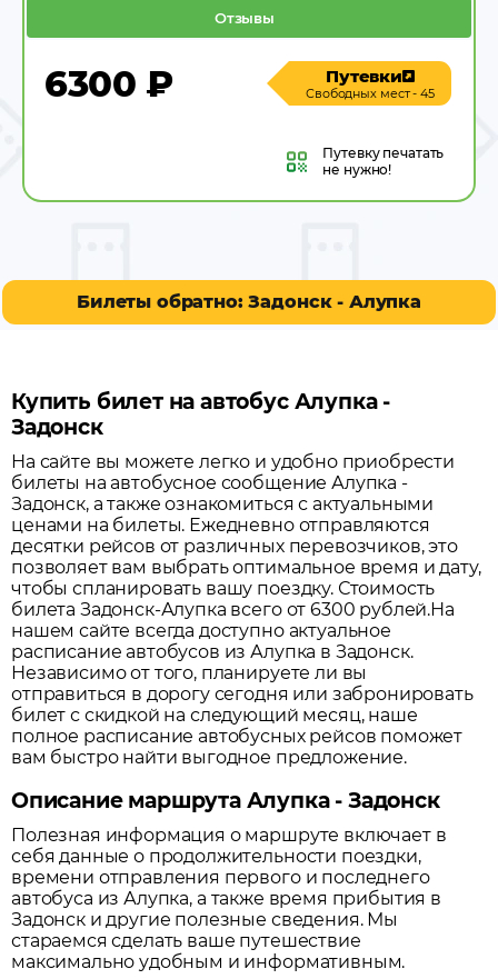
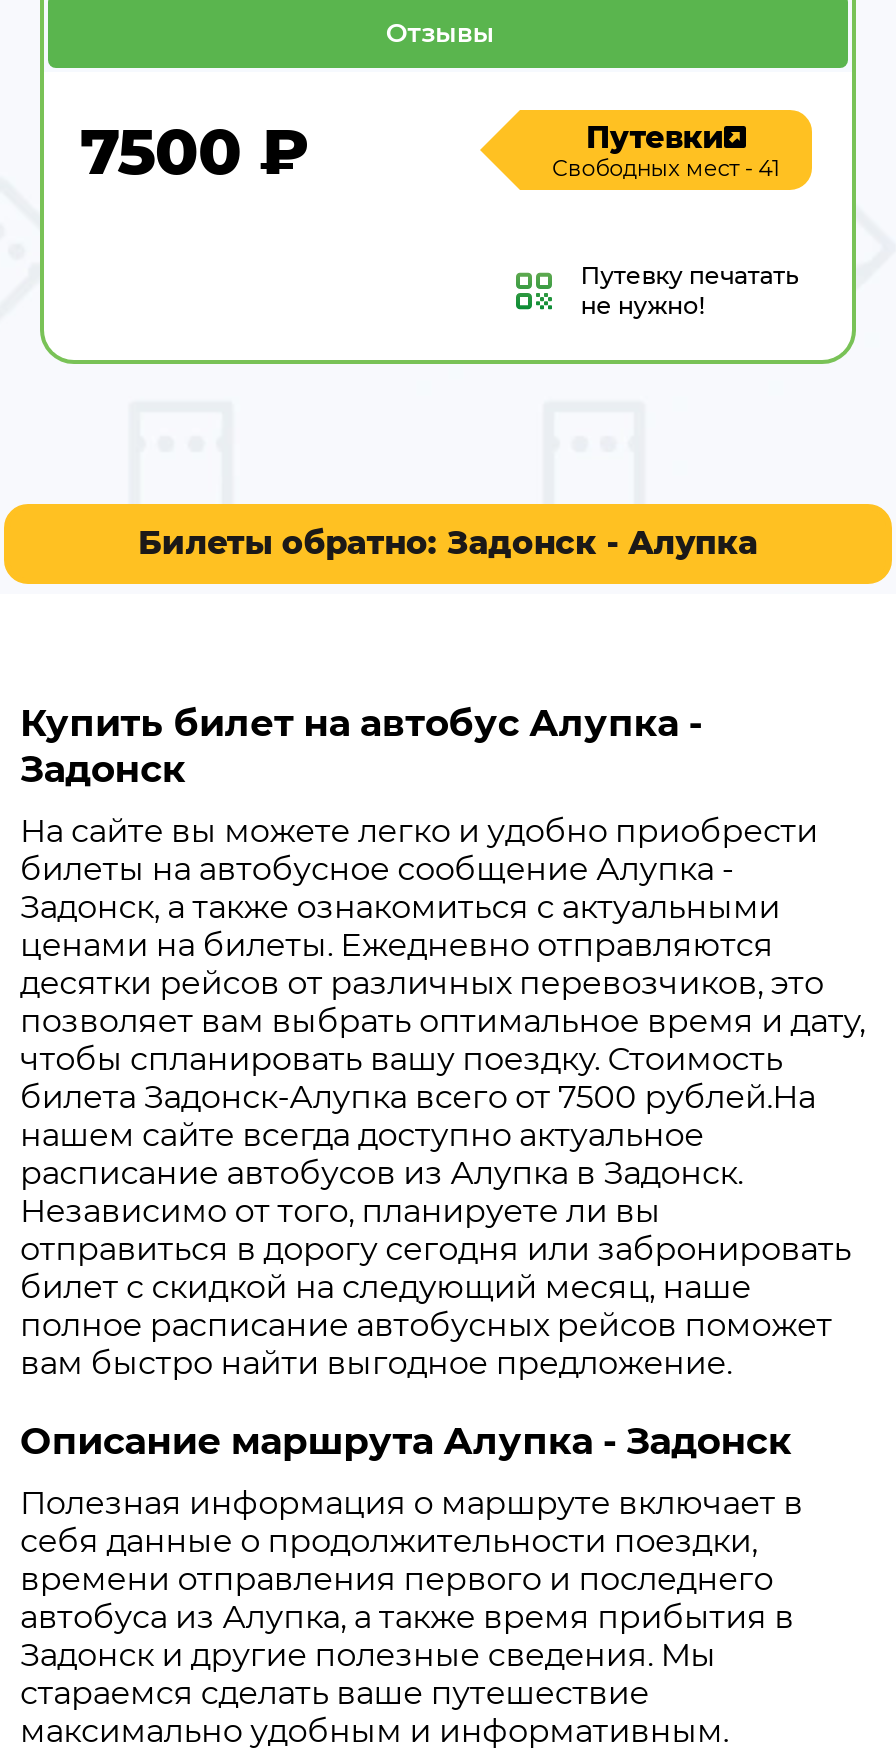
- 6300 ₽
+ 7500 ₽

- Свободных мест - 45
+ Свободных мест - 41

- билета Задонск-Алупка всего от 6300 рублей.На
+ билета Задонск-Алупка всего от 7500 рублей.На
